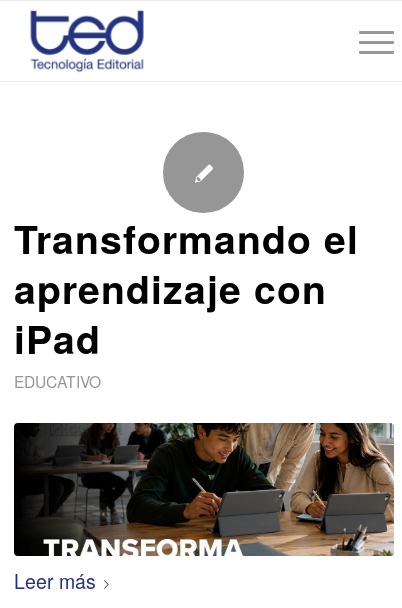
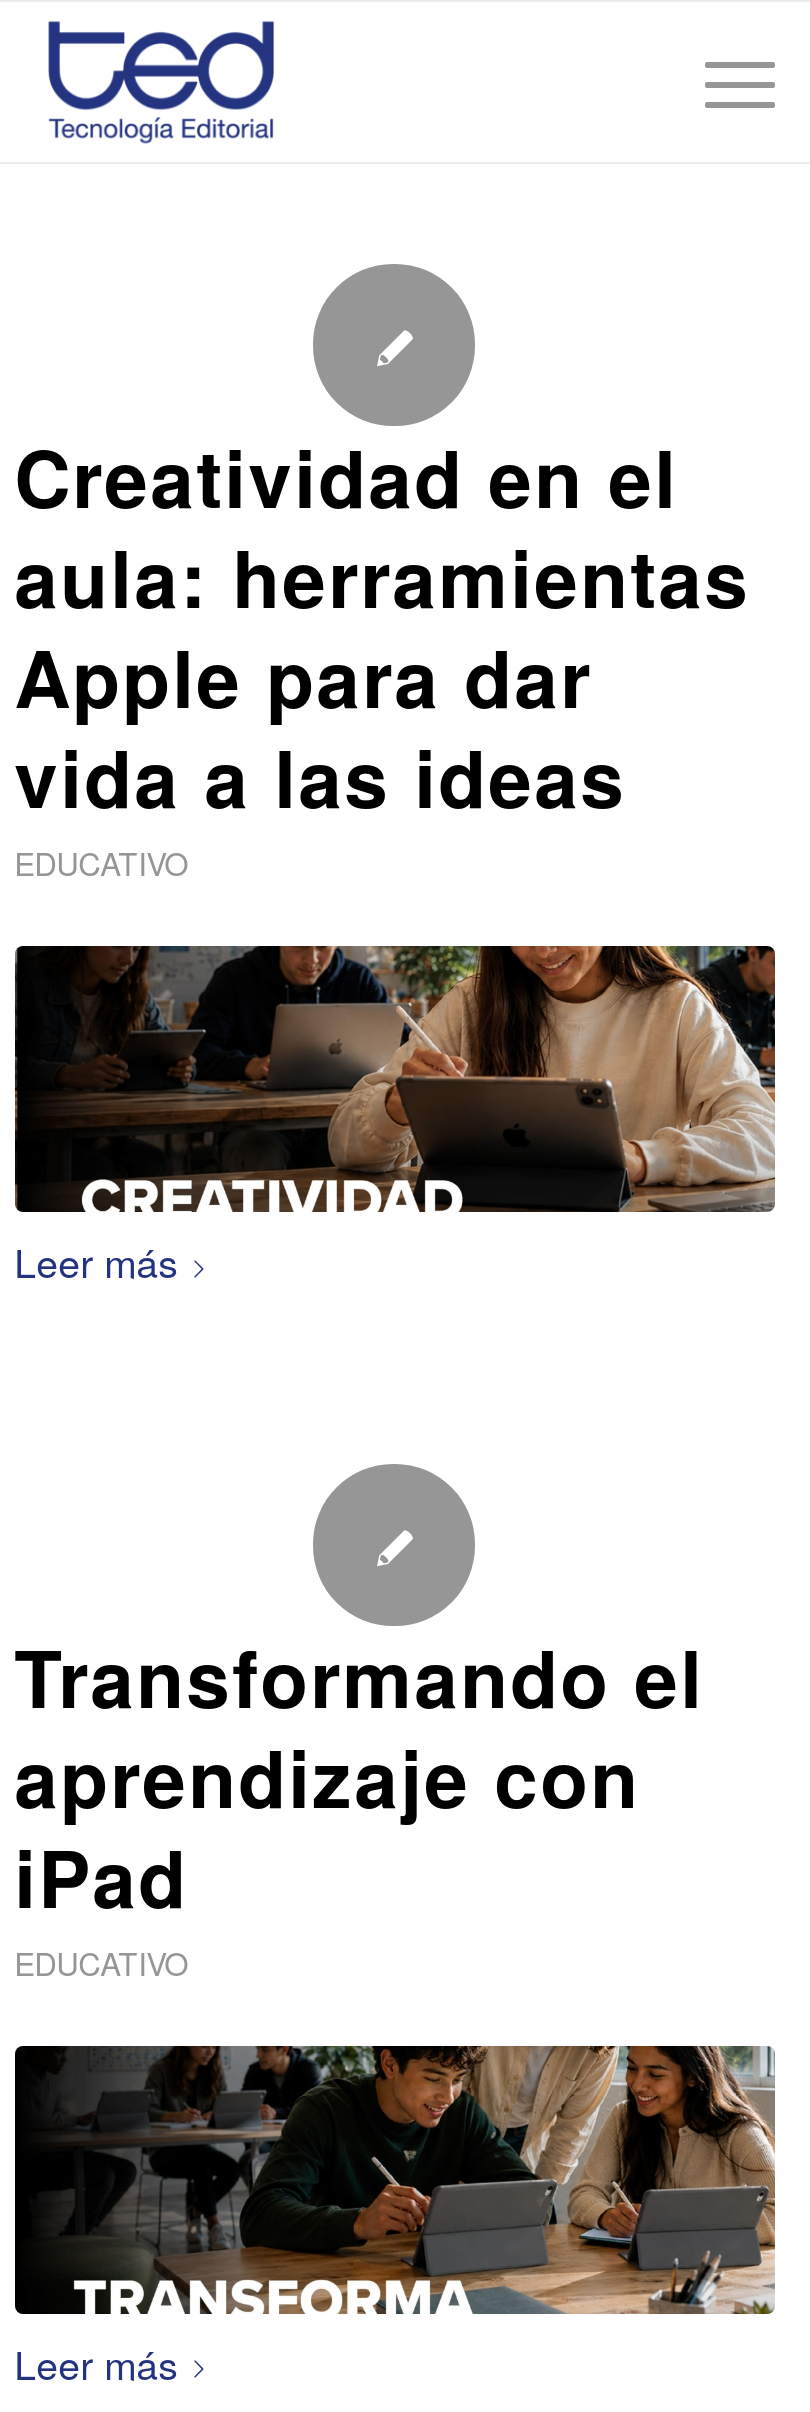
+ [image]
+ Leer más

+ Creatividad en el
+ aula: herramientas
+ Apple para dar
+ vida a las ideas
+ EDUCATIVO
